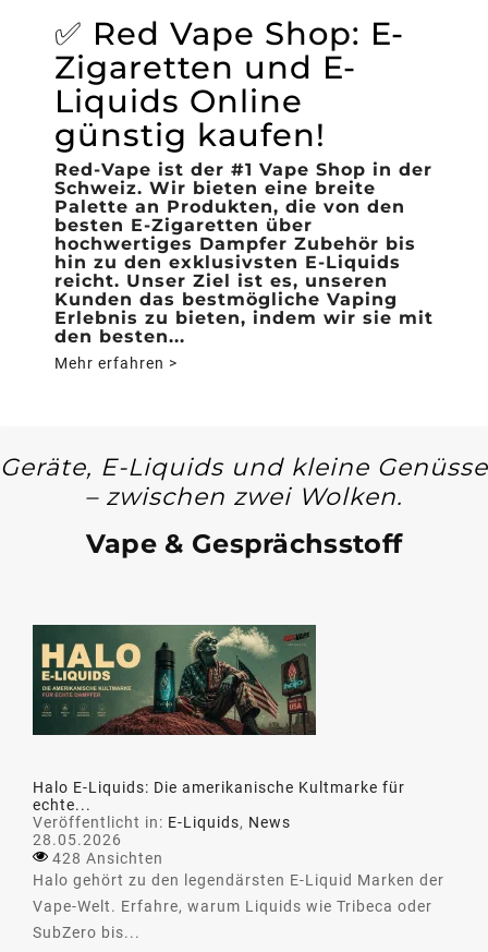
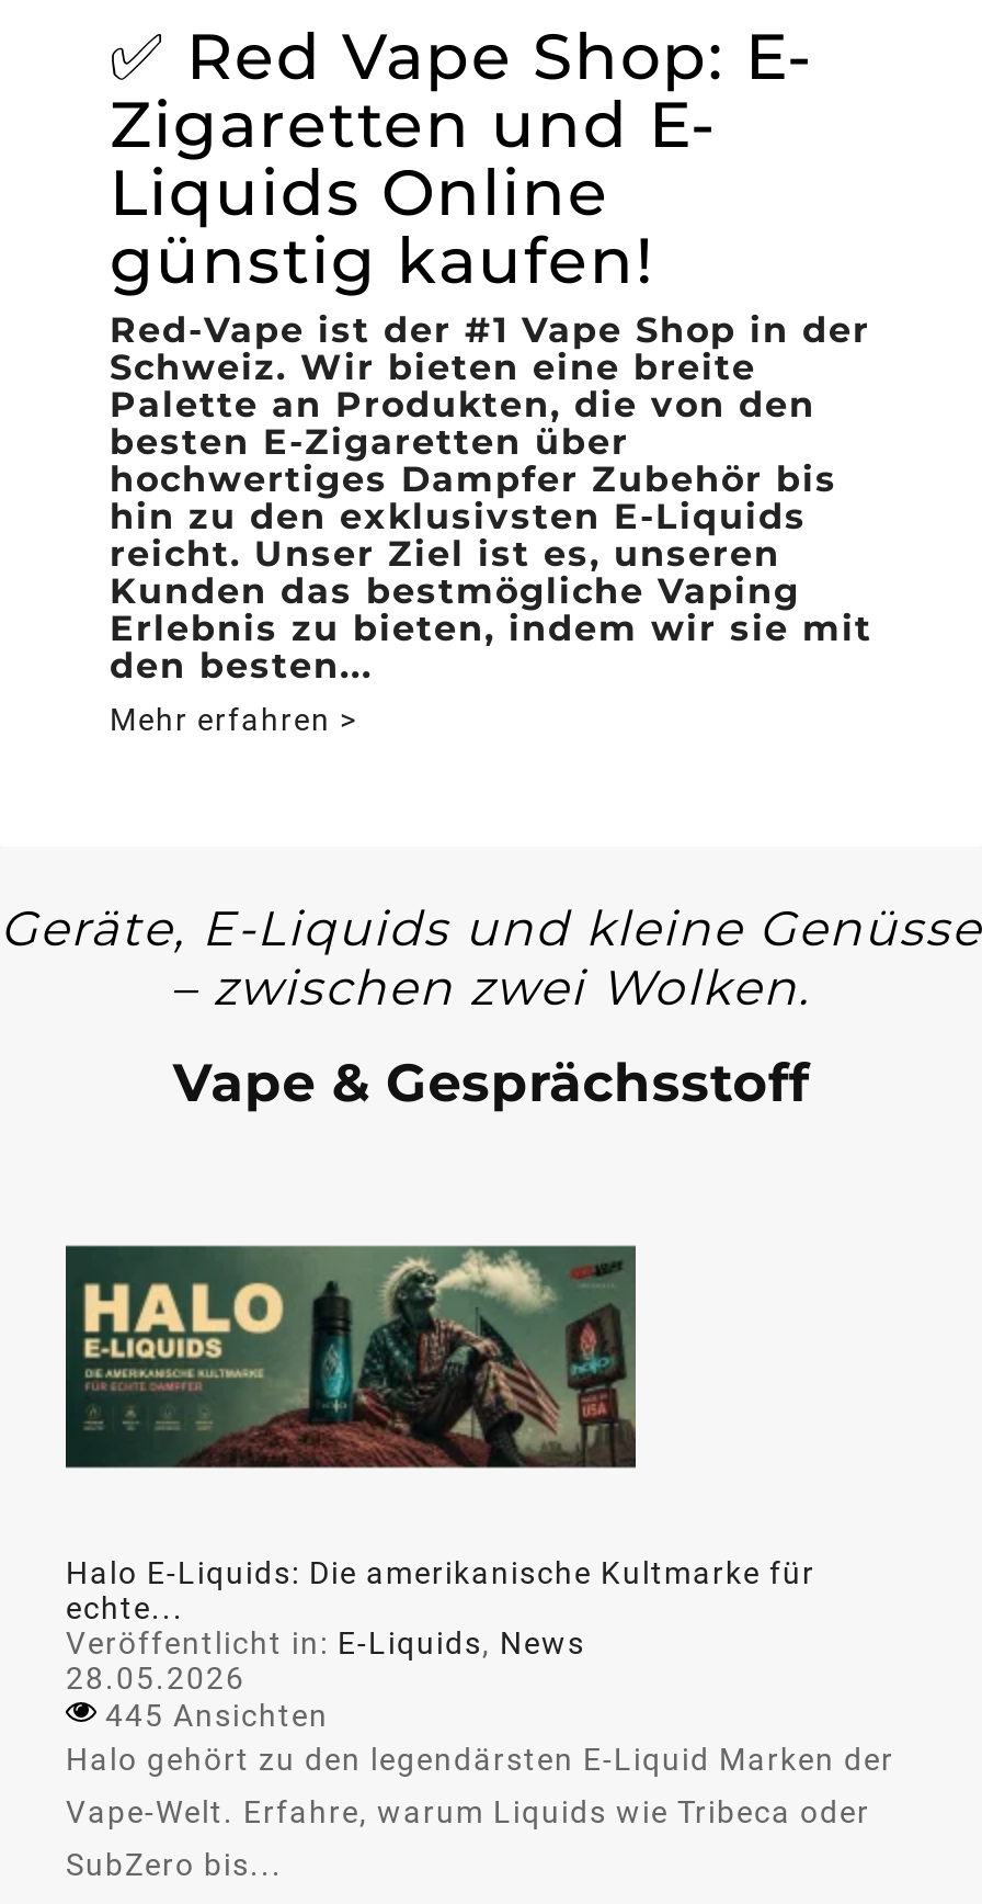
- 428 Ansichten
+ 445 Ansichten
